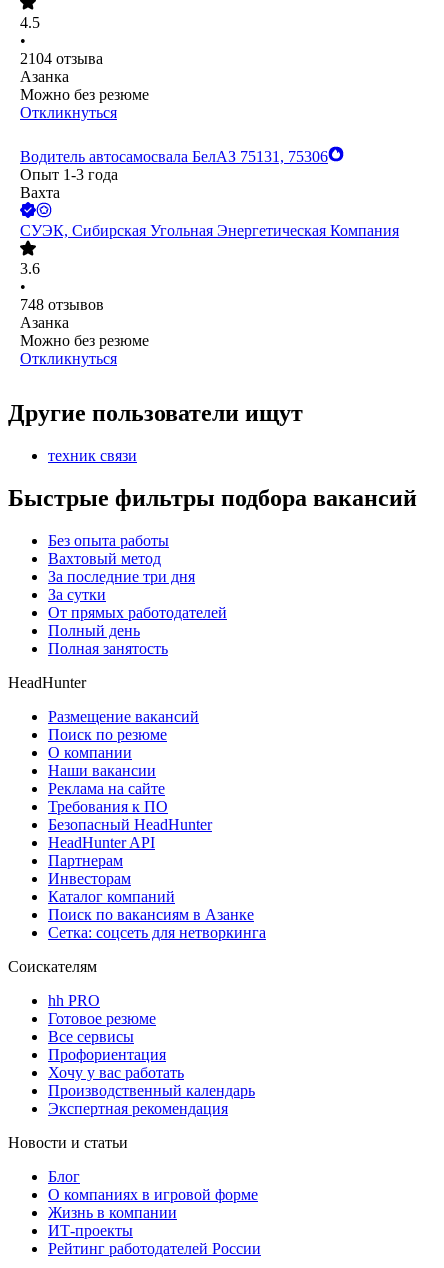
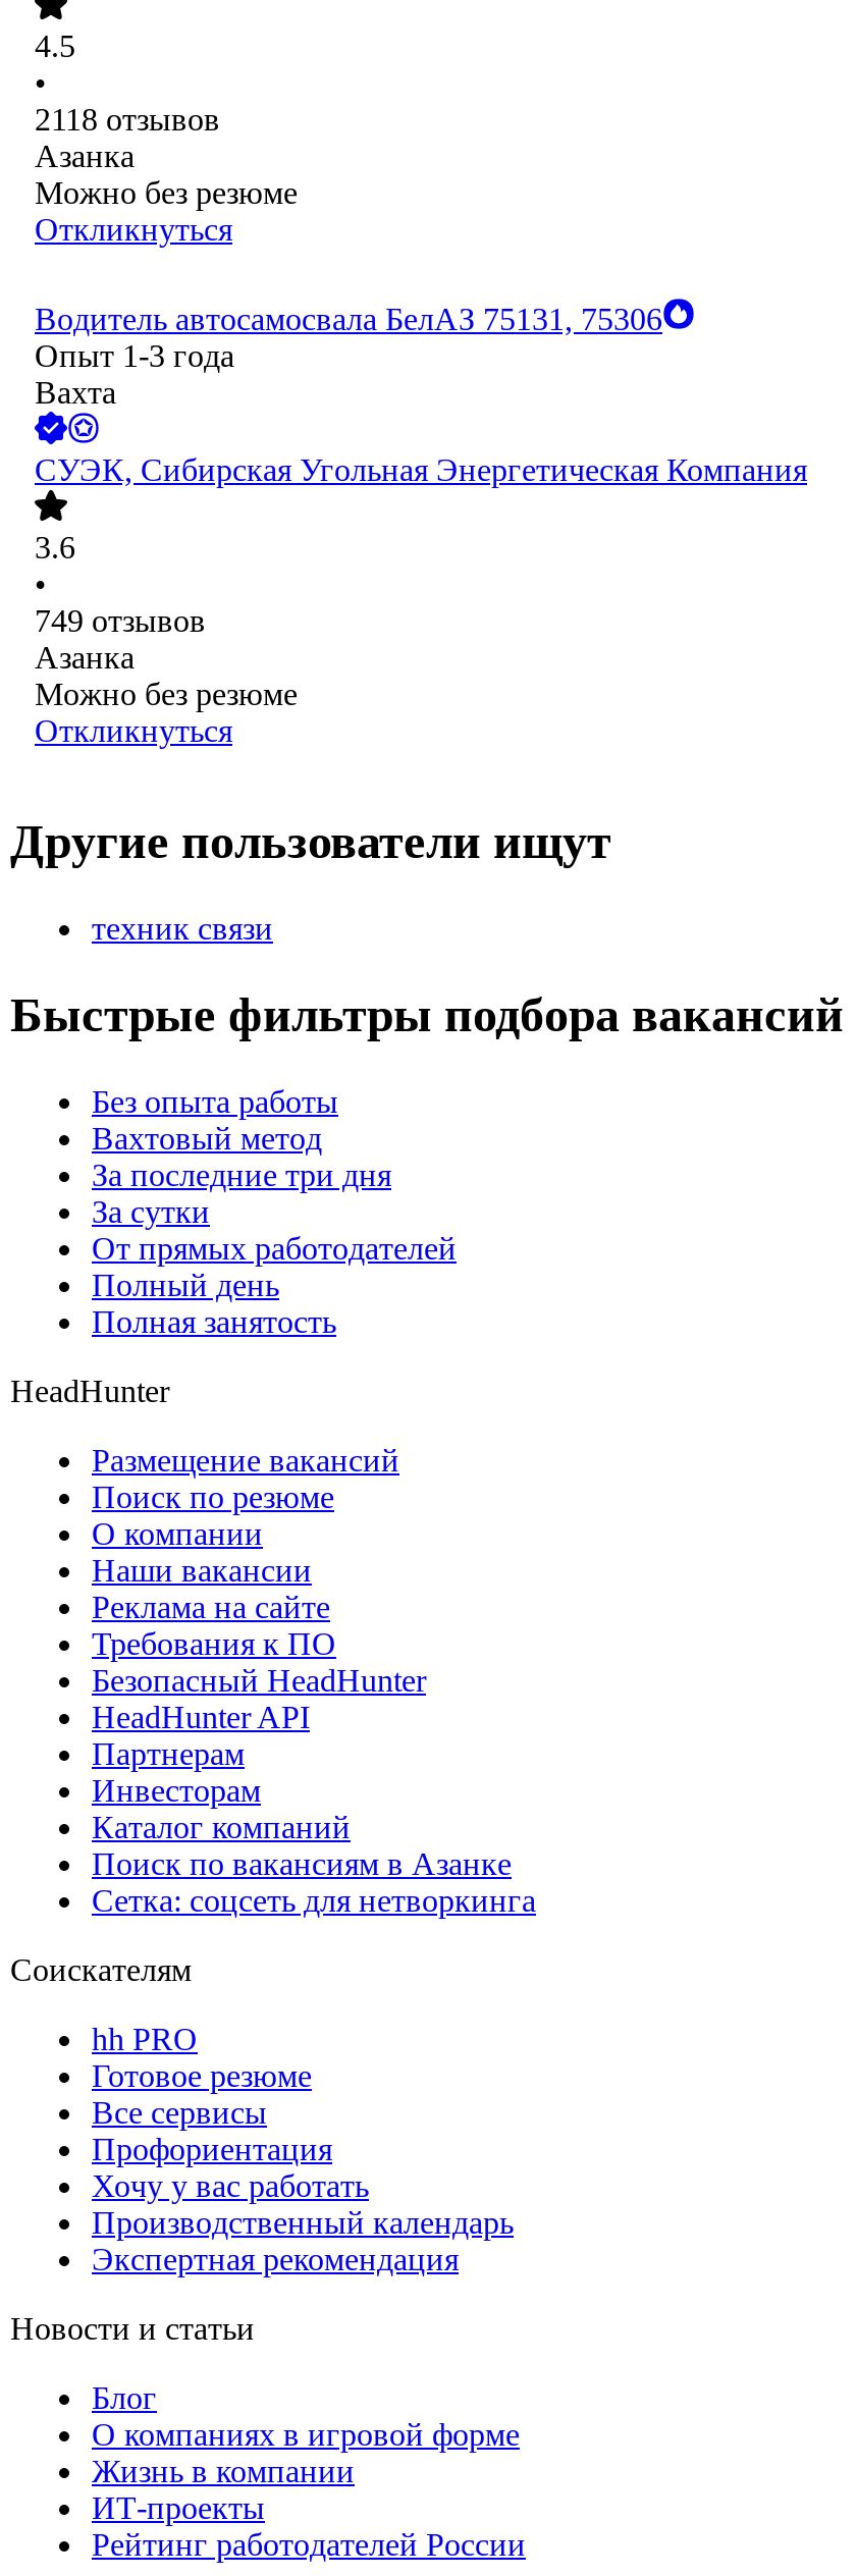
- 2104 отзыва
+ 2118 отзывов

- 748 отзывов
+ 749 отзывов
